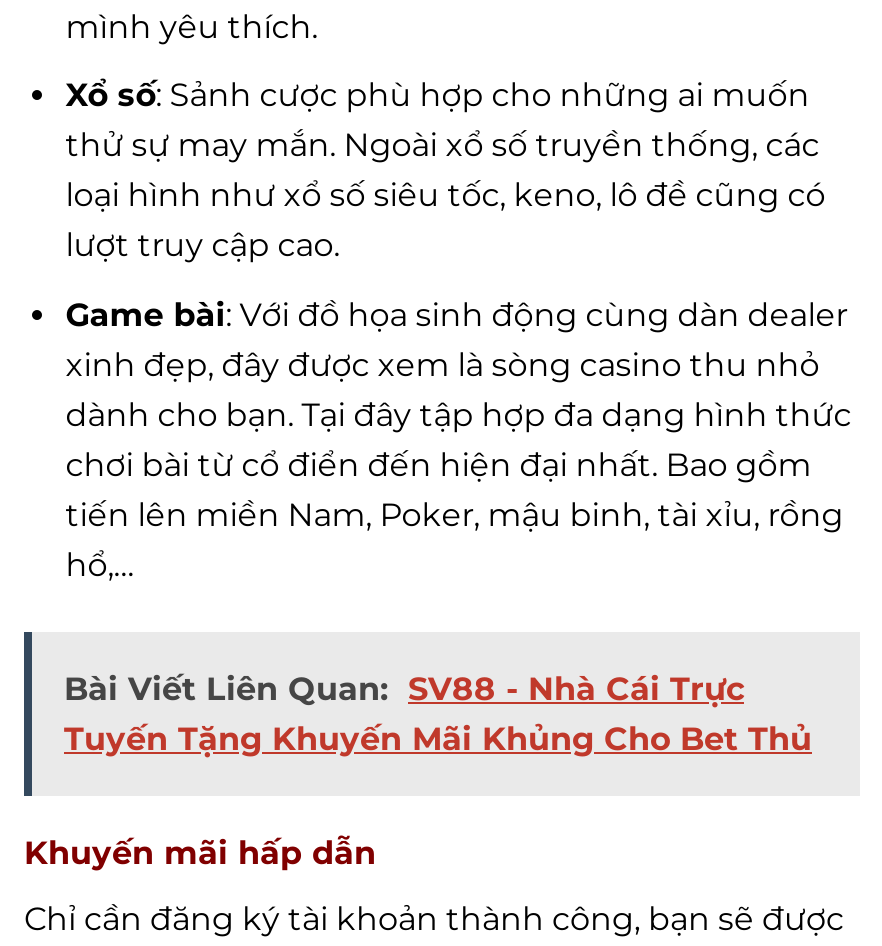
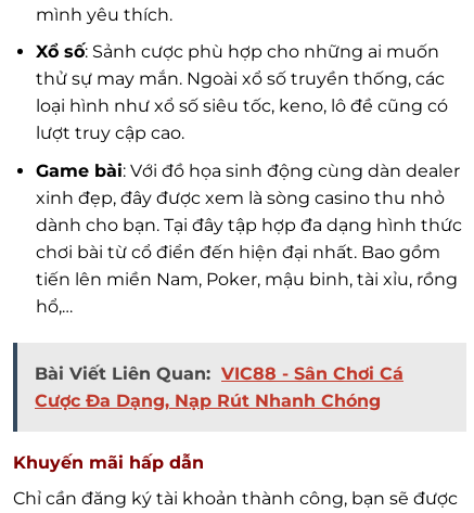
- Bài Viết Liên Quan: SV88 - Nhà Cái Trực
- Tuyến Tặng Khuyến Mãi Khủng Cho Bet Thủ
+ Bài Viết Liên Quan: VIC88 - Sân Chơi Cá
+ Cược Đa Dạng, Nạp Rút Nhanh Chóng
